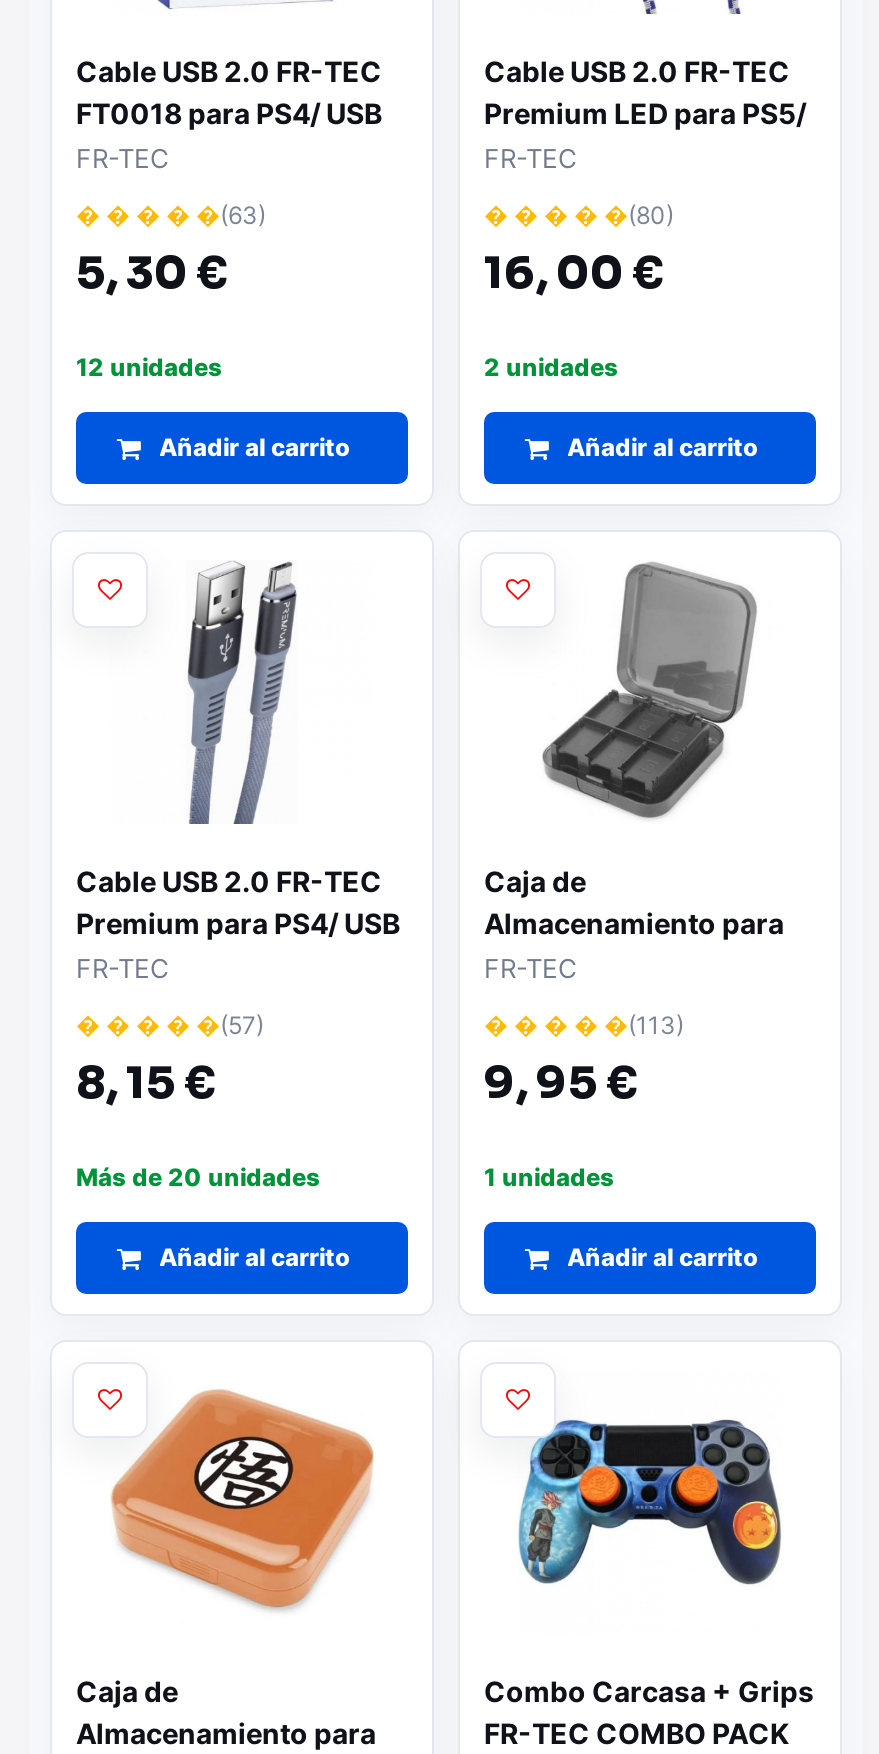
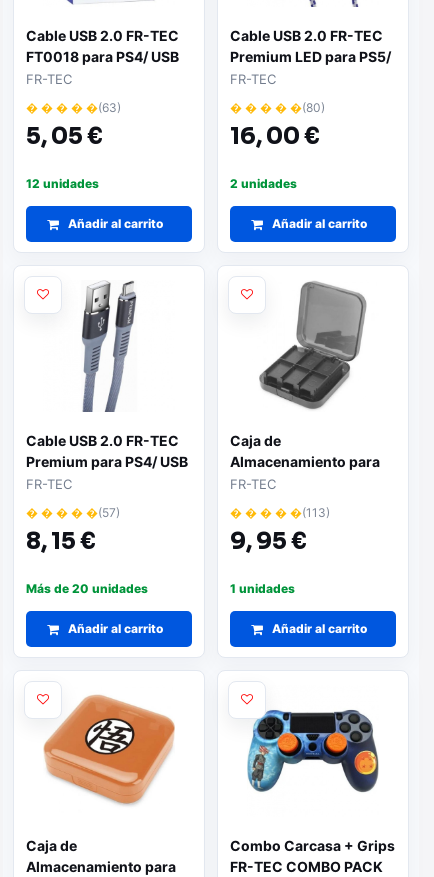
- 5, 30 €
+ 5, 05 €
